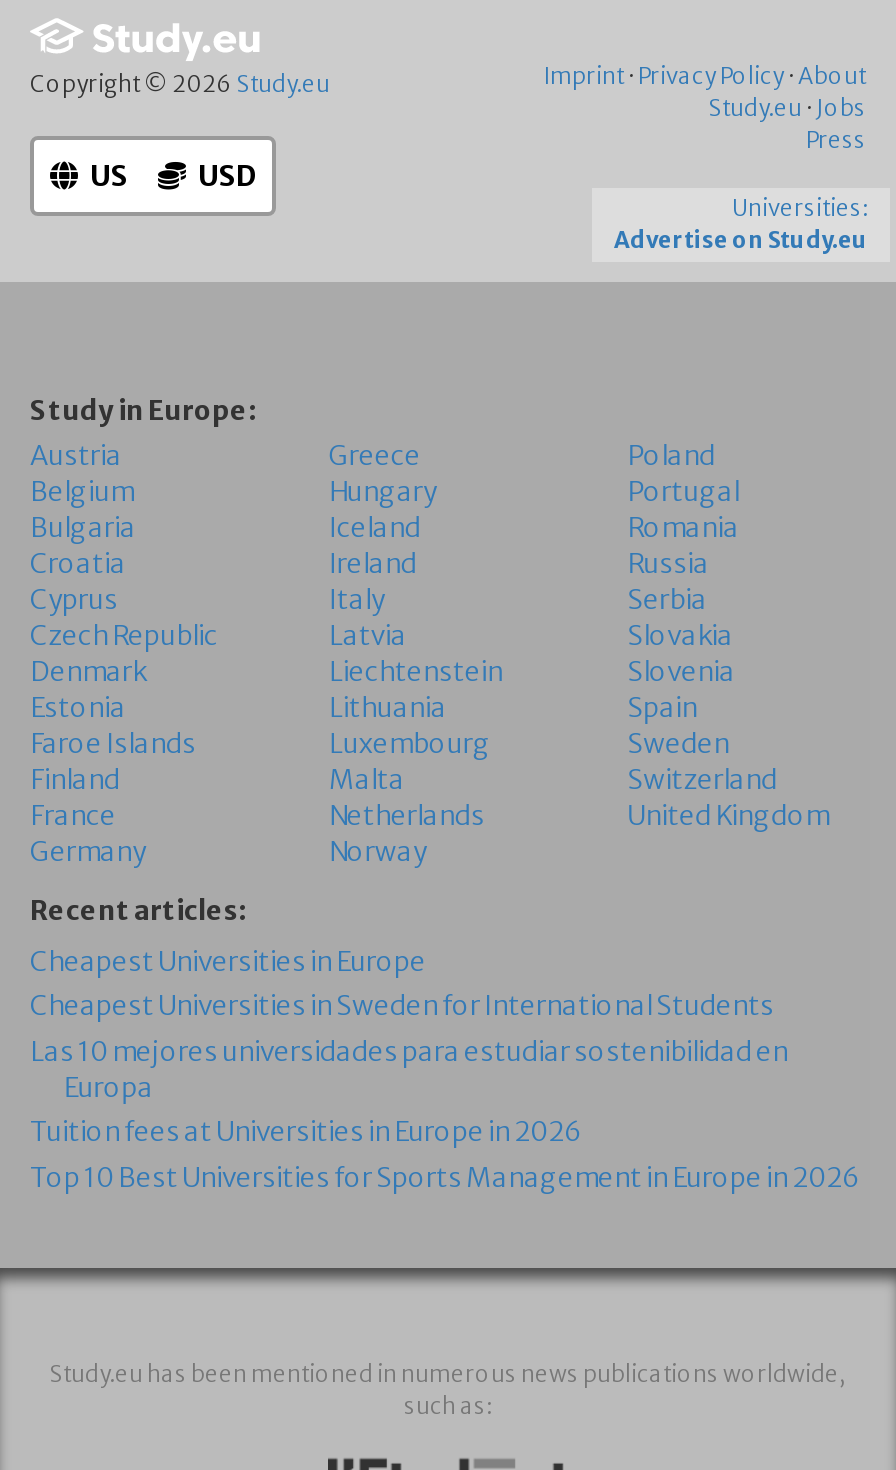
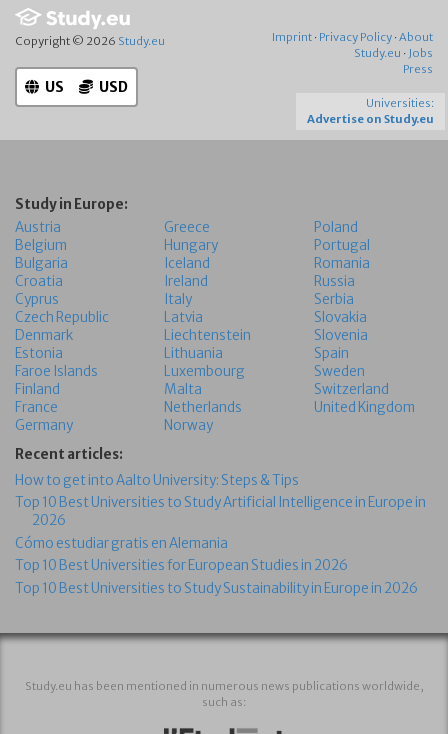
- Cheapest Universities in Europe
- Cheapest Universities in Sweden for International Students
- Las 10 mejores universidades para estudiar sostenibilidad en
- Europa
- Tuition fees at Universities in Europe in 2026
- Top 10 Best Universities for Sports Management in Europe in 2026
+ How to get into Aalto University: Steps & Tips
+ Top 10 Best Universities to Study Artificial Intelligence in Europe in
+ 2026
+ Cómo estudiar gratis en Alemania
+ Top 10 Best Universities for European Studies in 2026
+ Top 10 Best Universities to Study Sustainability in Europe in 2026
